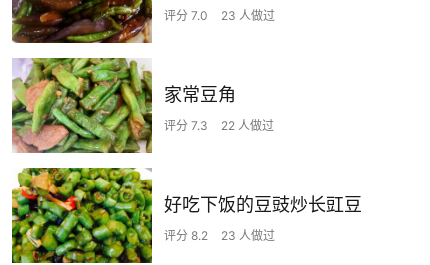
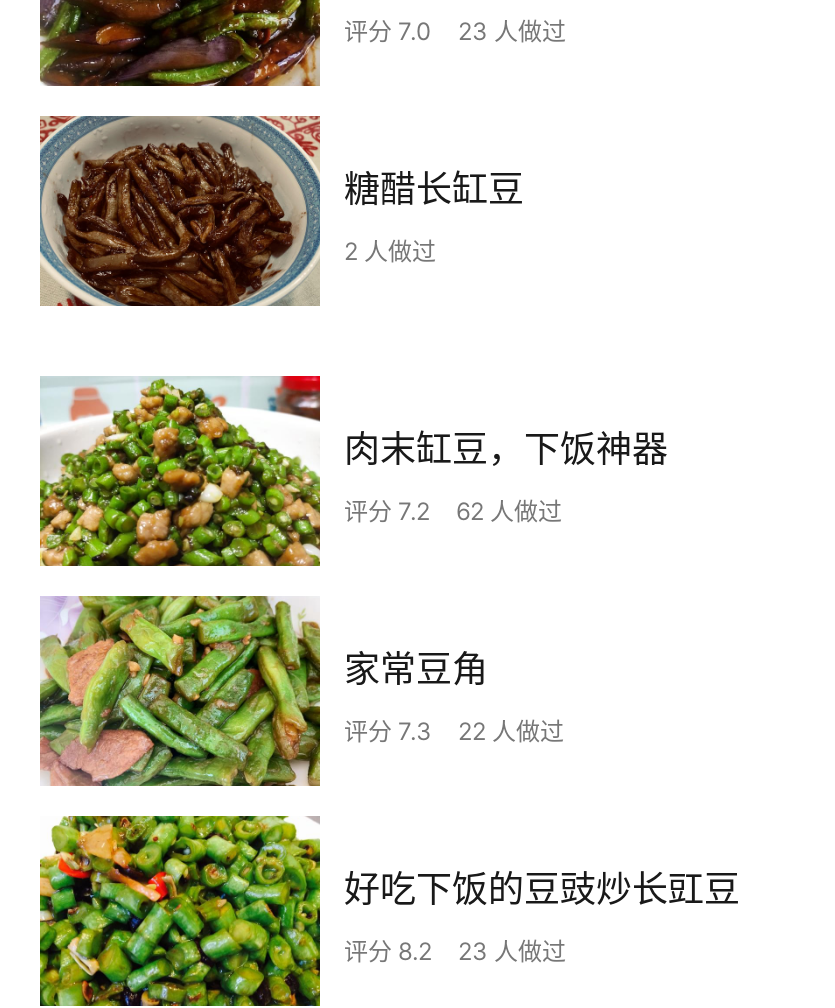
+ [image]
+ 糖醋长缸豆
+ 2 人做过

+ [image]
+ 肉末缸豆，下饭神器
+ 评分 7.2
+ 62 人做过
